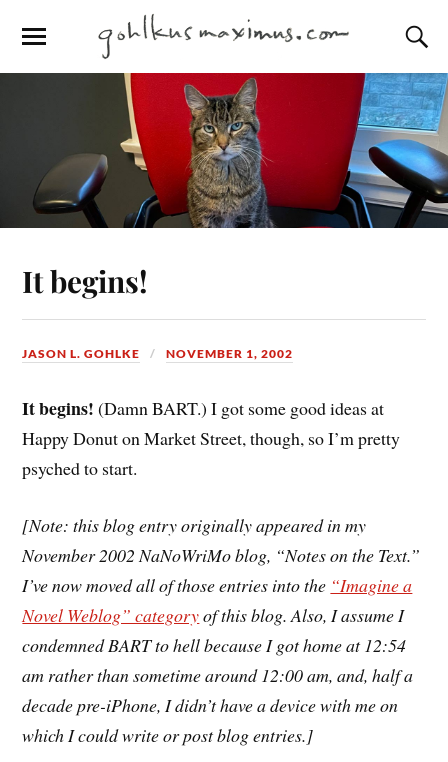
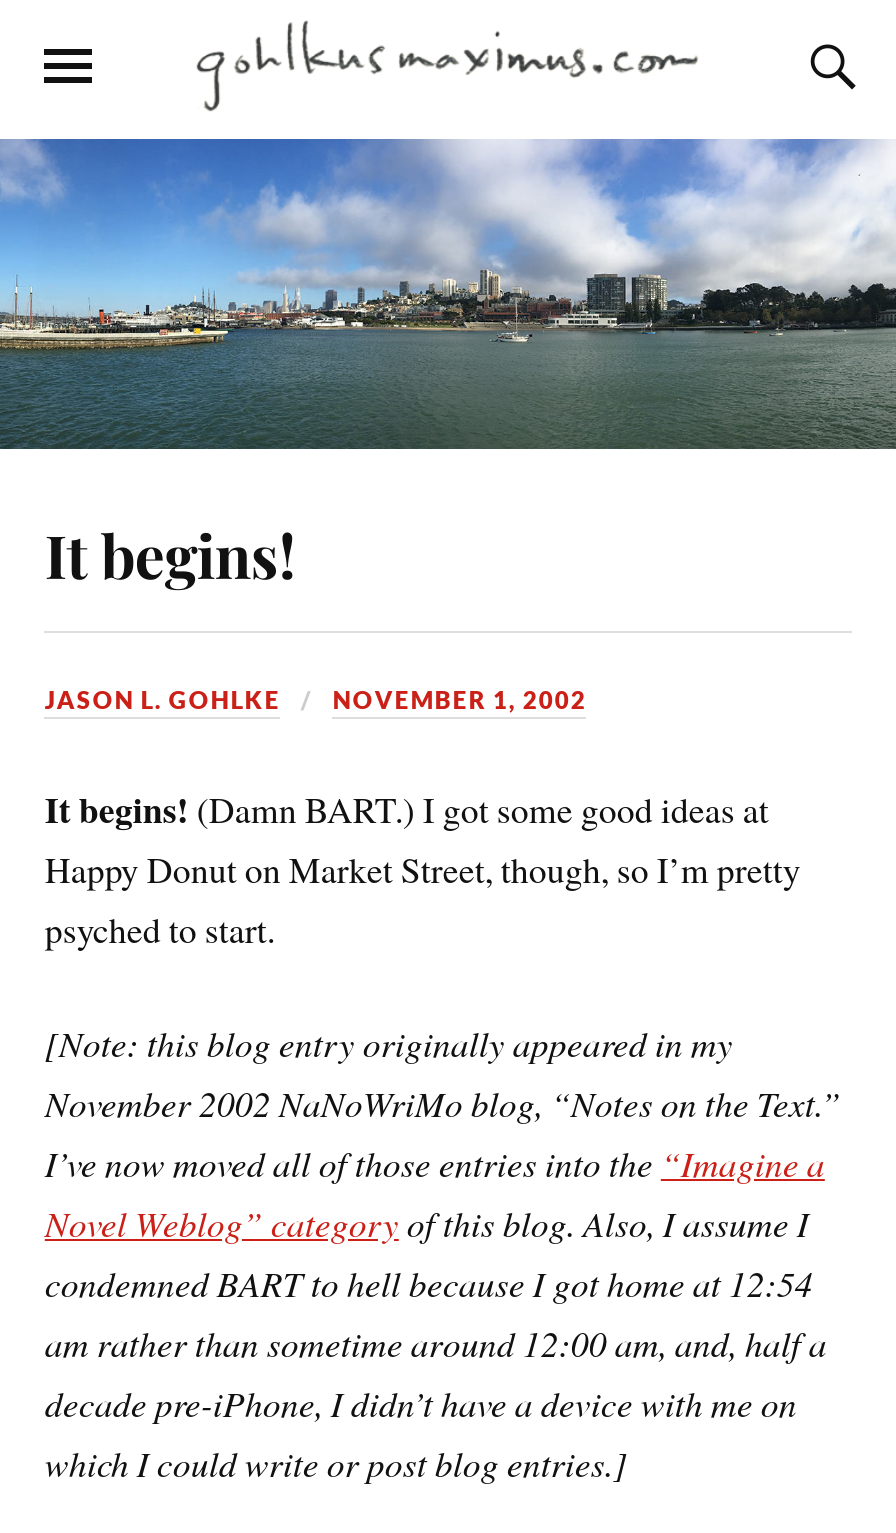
- [image]
+ [image]
